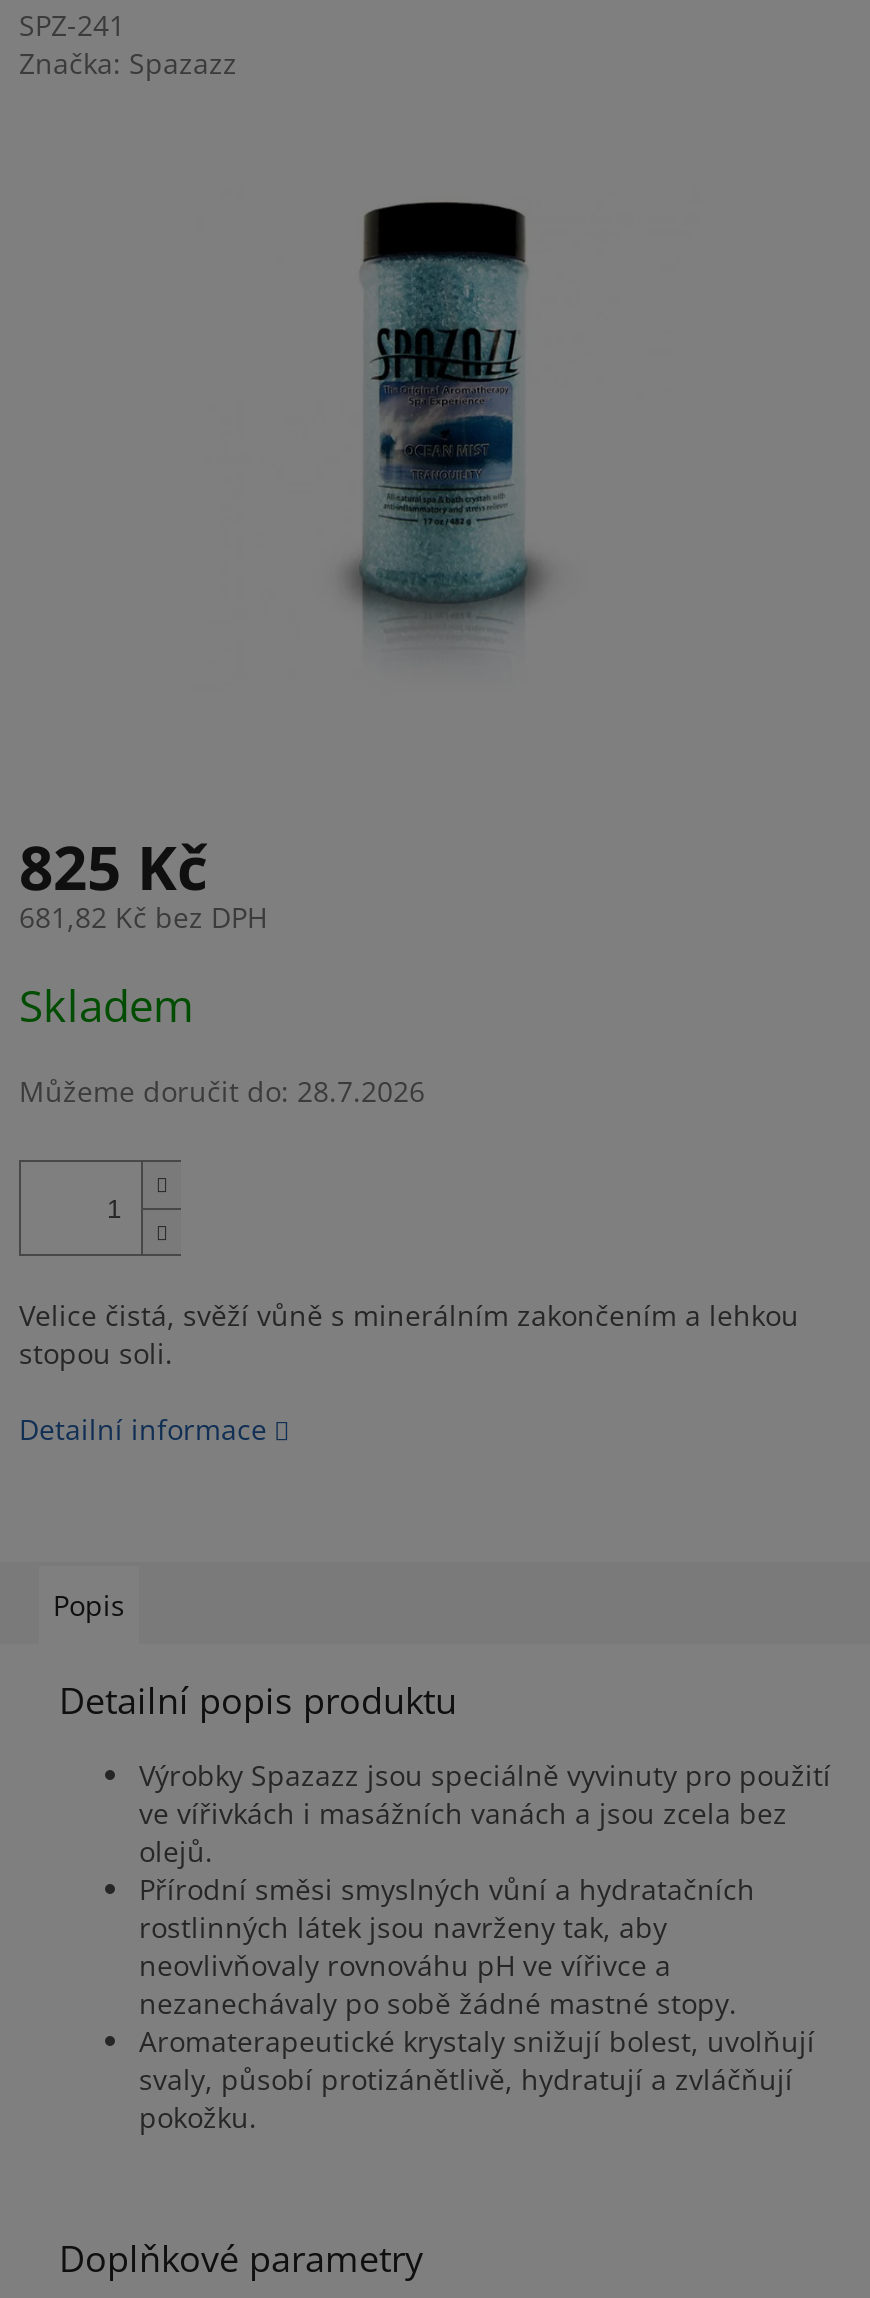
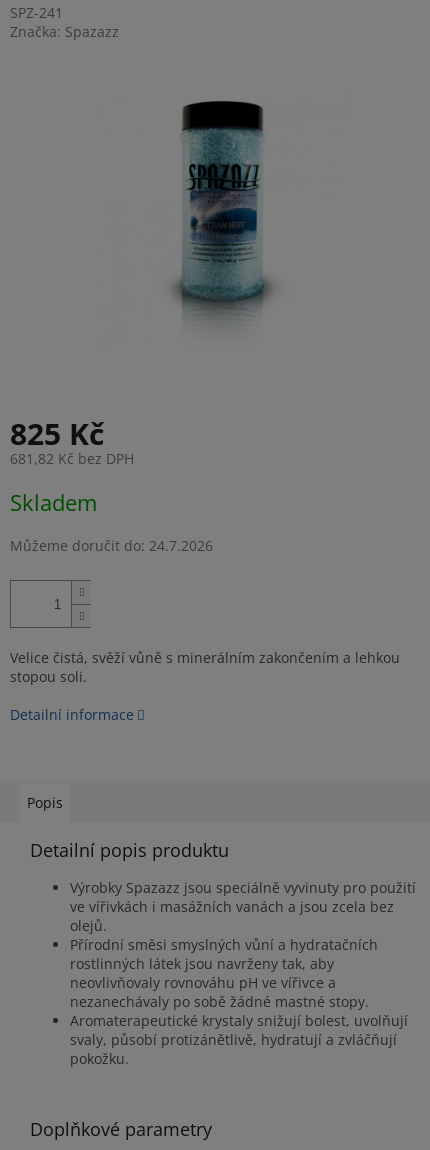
- Můžeme doručit do: 28.7.2026
+ Můžeme doručit do: 24.7.2026
